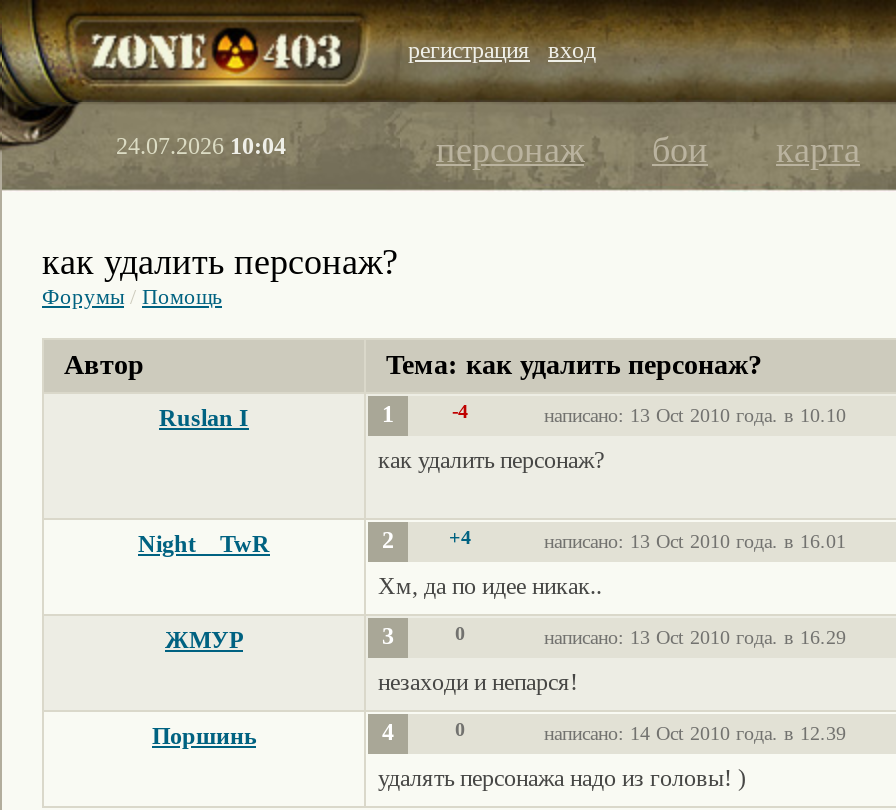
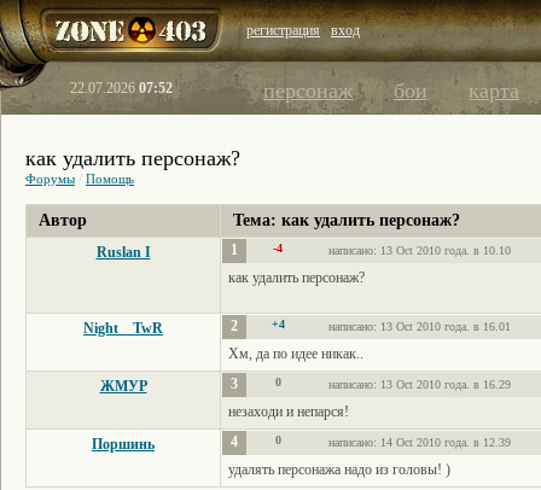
- 24.07.2026 10:04
+ 22.07.2026 07:52
